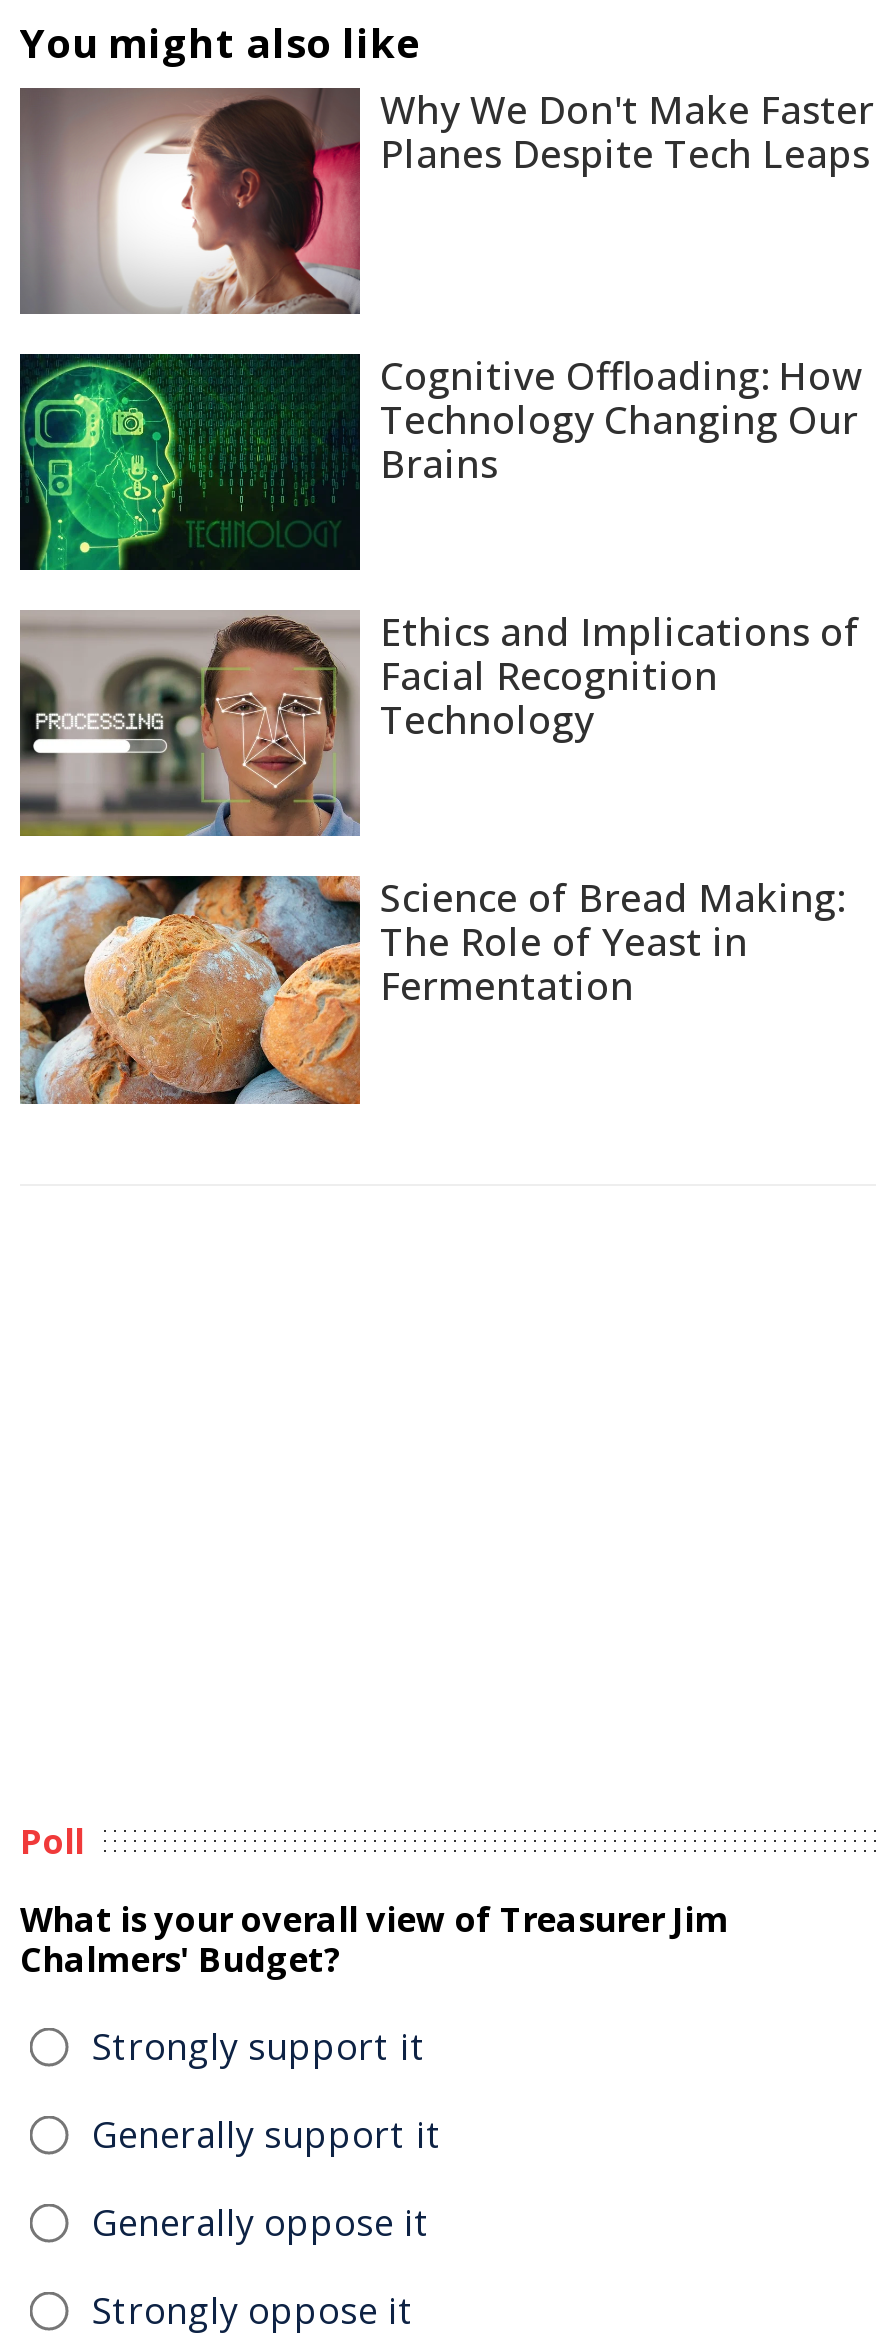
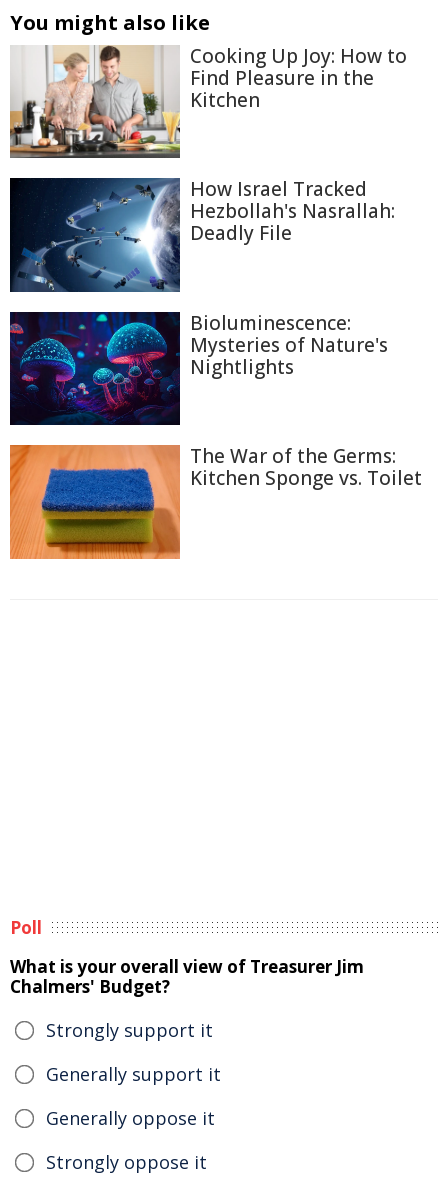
- [image]
- Why We Don't Make Faster
- Planes Despite Tech Leaps
+ [image]
+ Cooking Up Joy: How to
+ Find Pleasure in the
+ Kitchen

- [image]
- Cognitive Offloading: How
- Technology Changing Our
- Brains
+ [image]
+ How Israel Tracked
+ Hezbollah's Nasrallah:
+ Deadly File

- [image]
- Ethics and Implications of
- Facial Recognition
- Technology
+ [image]
+ Bioluminescence:
+ Mysteries of Nature's
+ Nightlights

- [image]
- Science of Bread Making:
- The Role of Yeast in
- Fermentation
+ [image]
+ The War of the Germs:
+ Kitchen Sponge vs. Toilet
